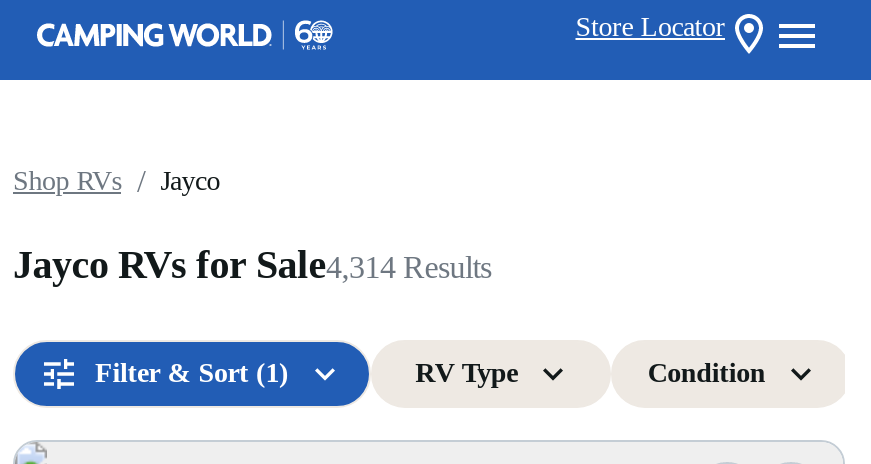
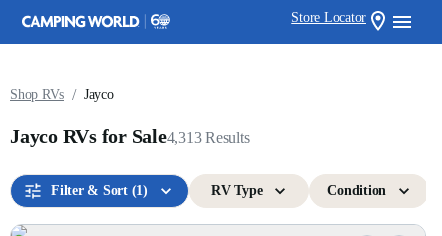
- Jayco RVs for Sale4,314 Results
+ Jayco RVs for Sale4,313 Results
